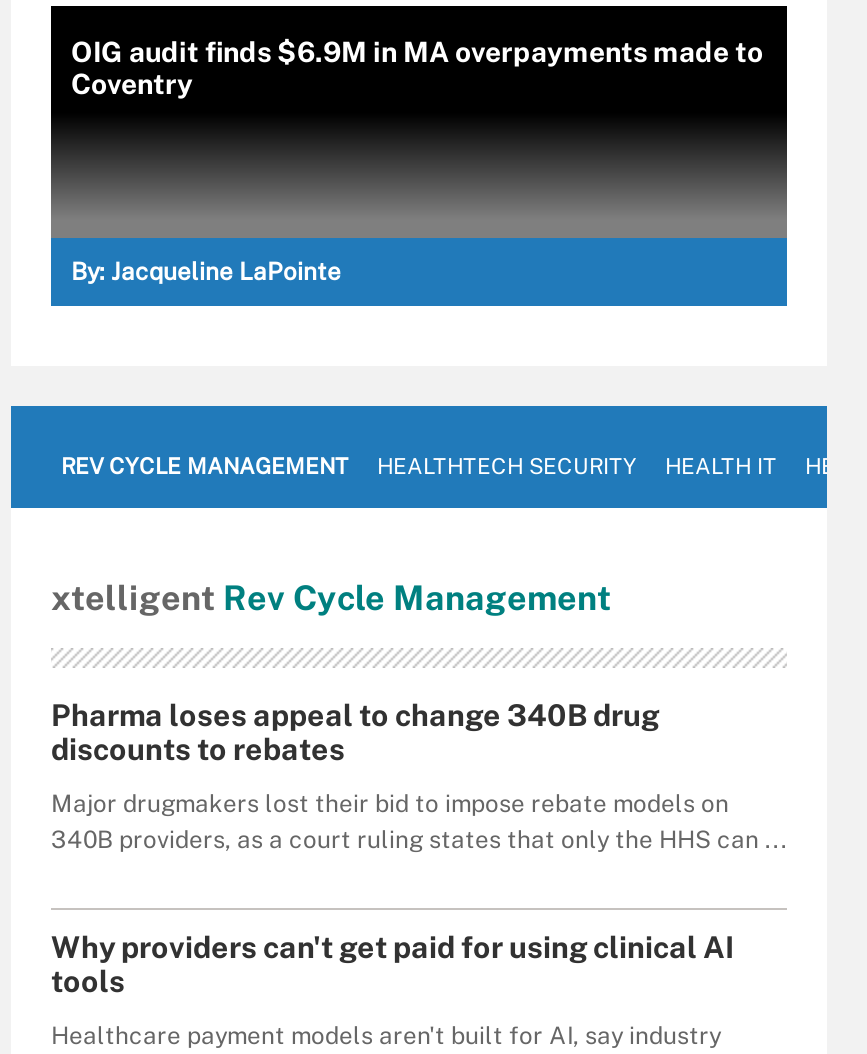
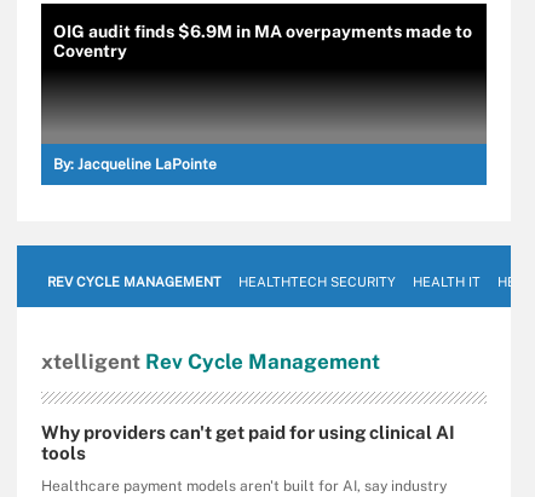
- Pharma loses appeal to change 340B drug
- discounts to rebates
- Major drugmakers lost their bid to impose rebate models on
- 340B providers, as a court ruling states that only the HHS can ...
